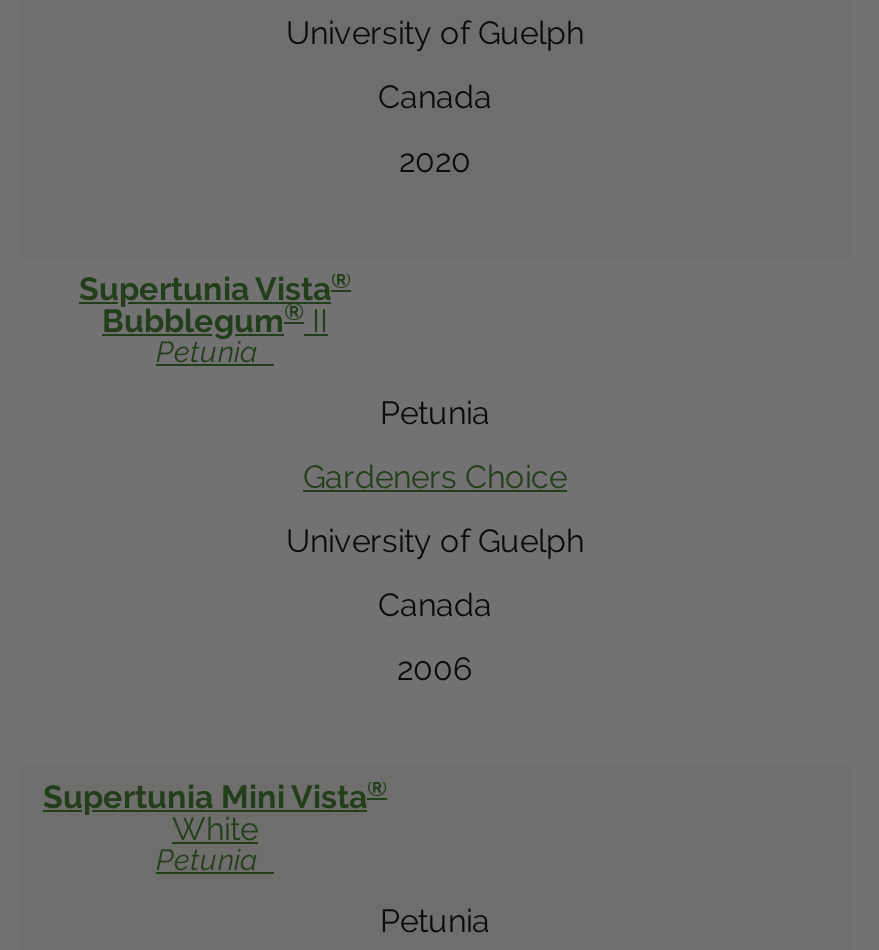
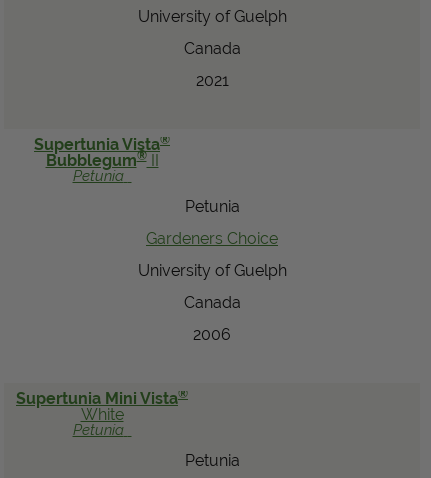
- 2020
+ 2021
